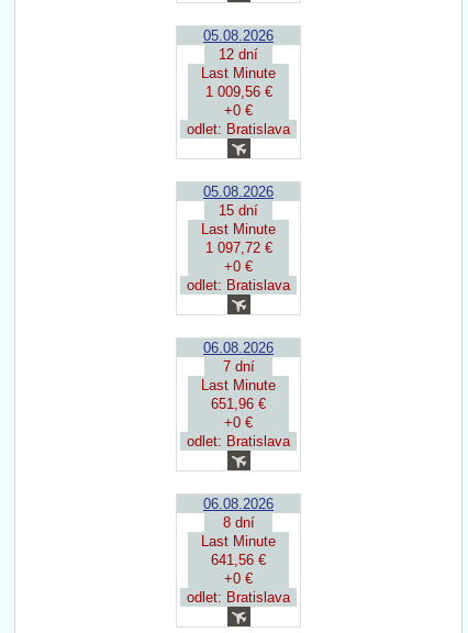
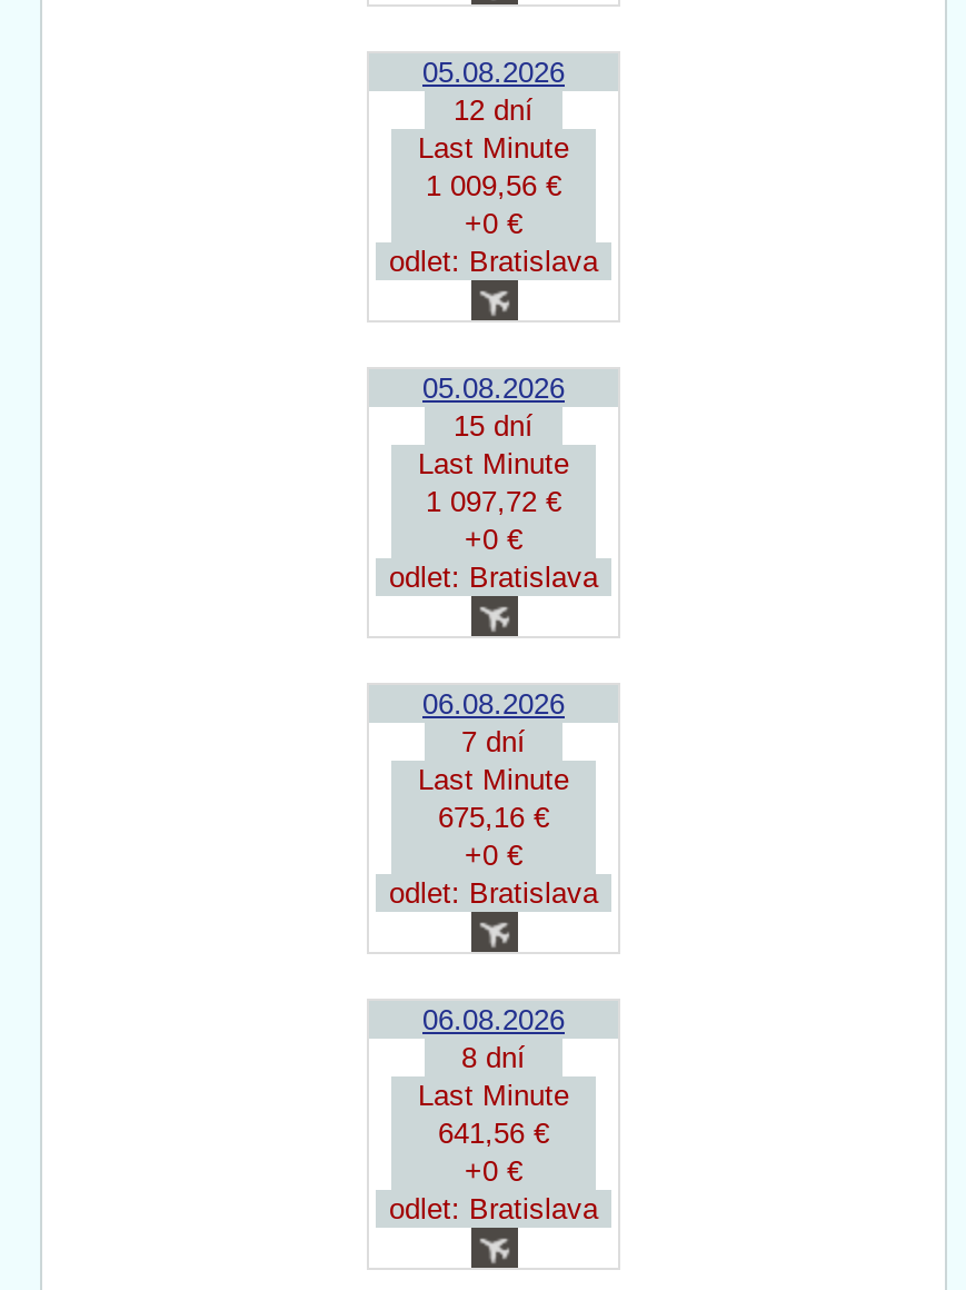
- 651,96 €
+ 675,16 €
